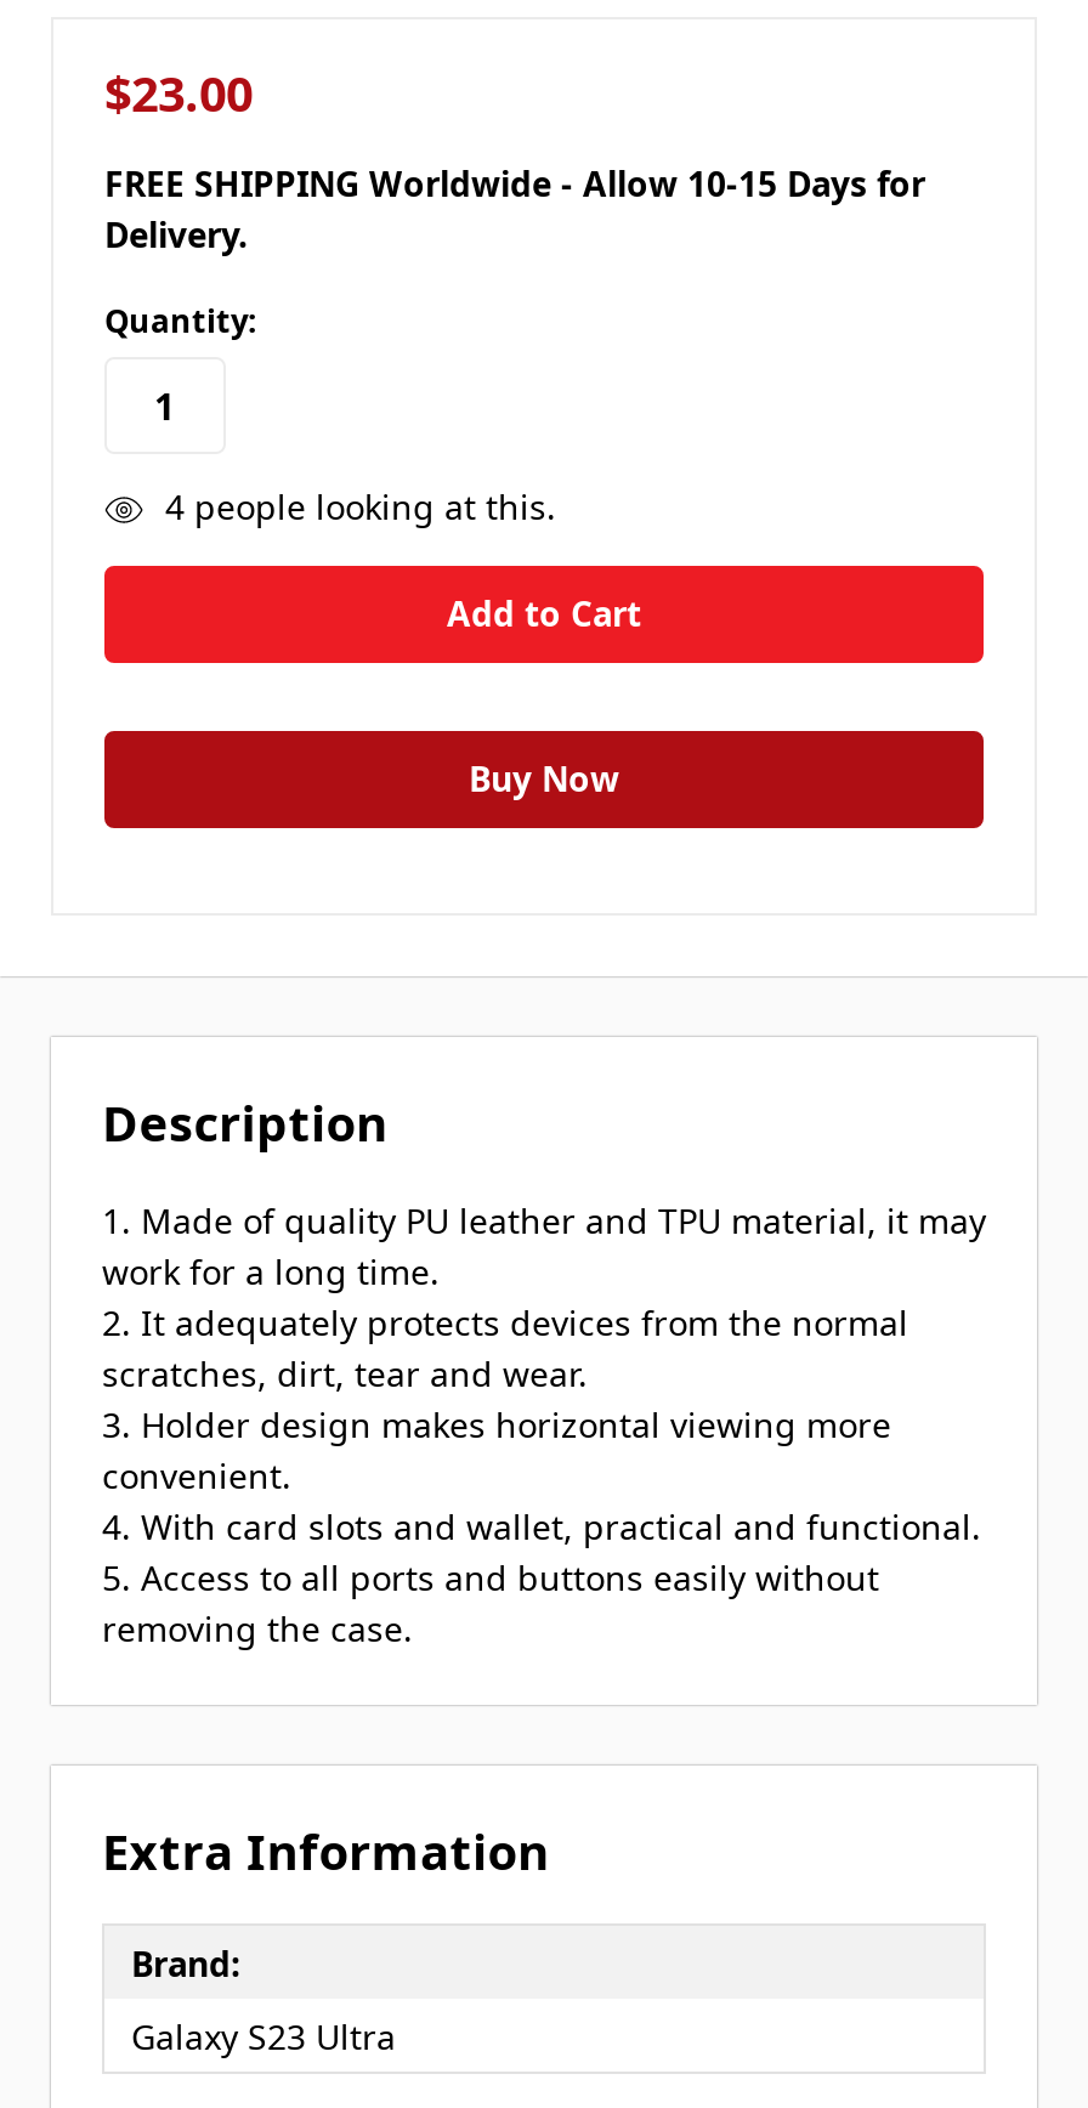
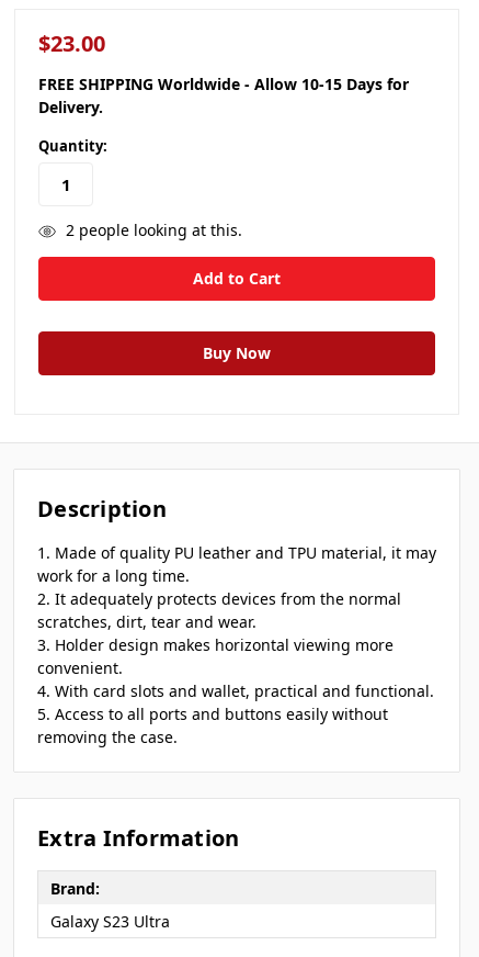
- 4 people looking at this.
+ 2 people looking at this.
